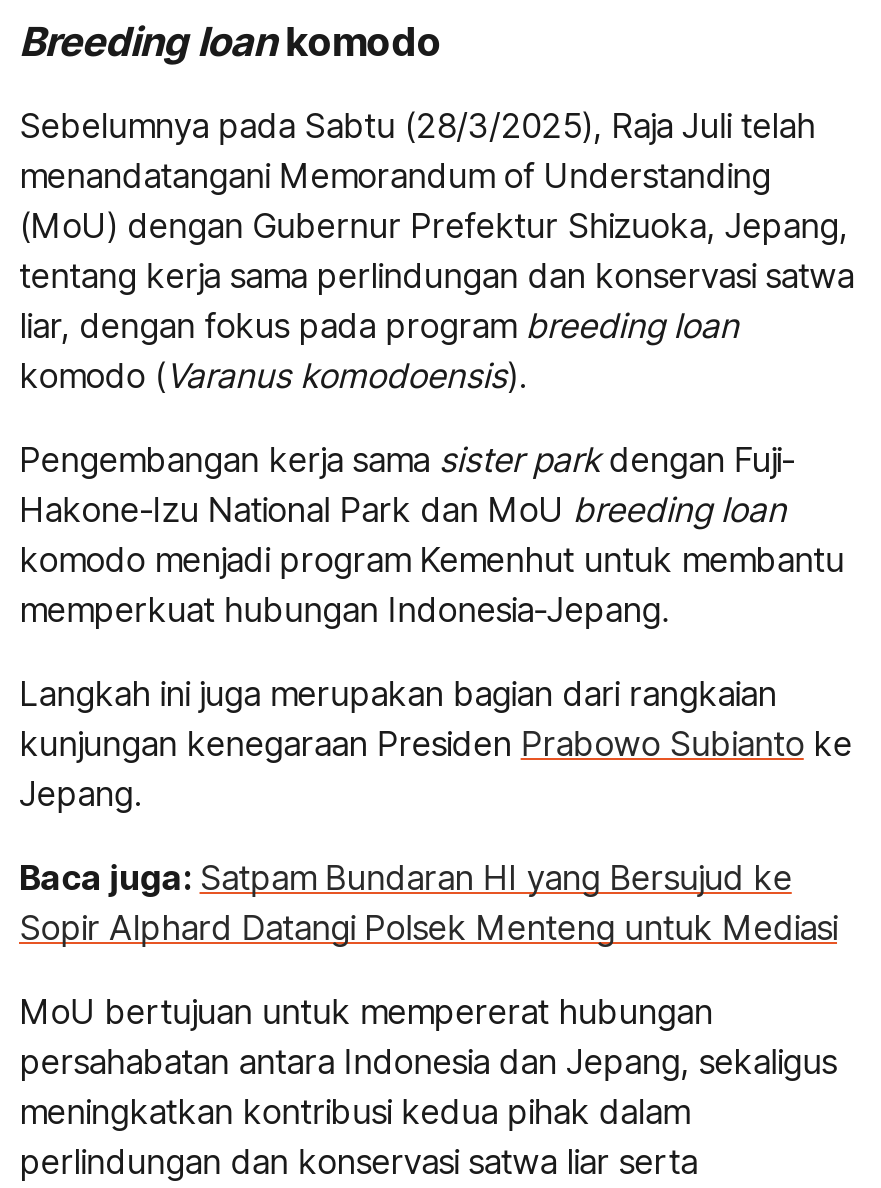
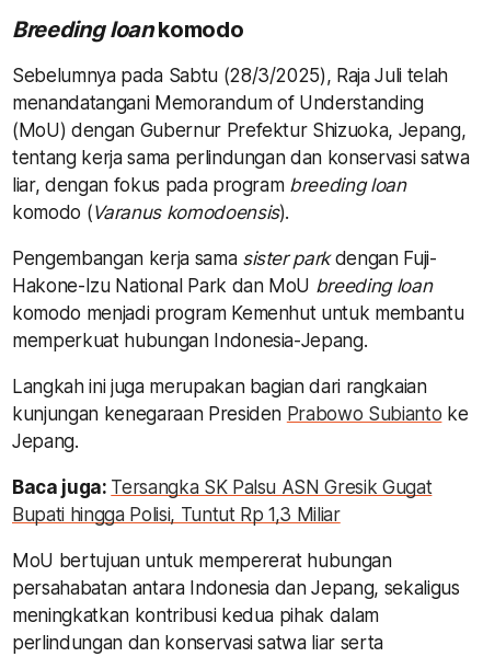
- Baca juga: Satpam Bundaran HI yang Bersujud ke
- Sopir Alphard Datangi Polsek Menteng untuk Mediasi
+ Baca juga: Tersangka SK Palsu ASN Gresik Gugat
+ Bupati hingga Polisi, Tuntut Rp 1,3 Miliar
